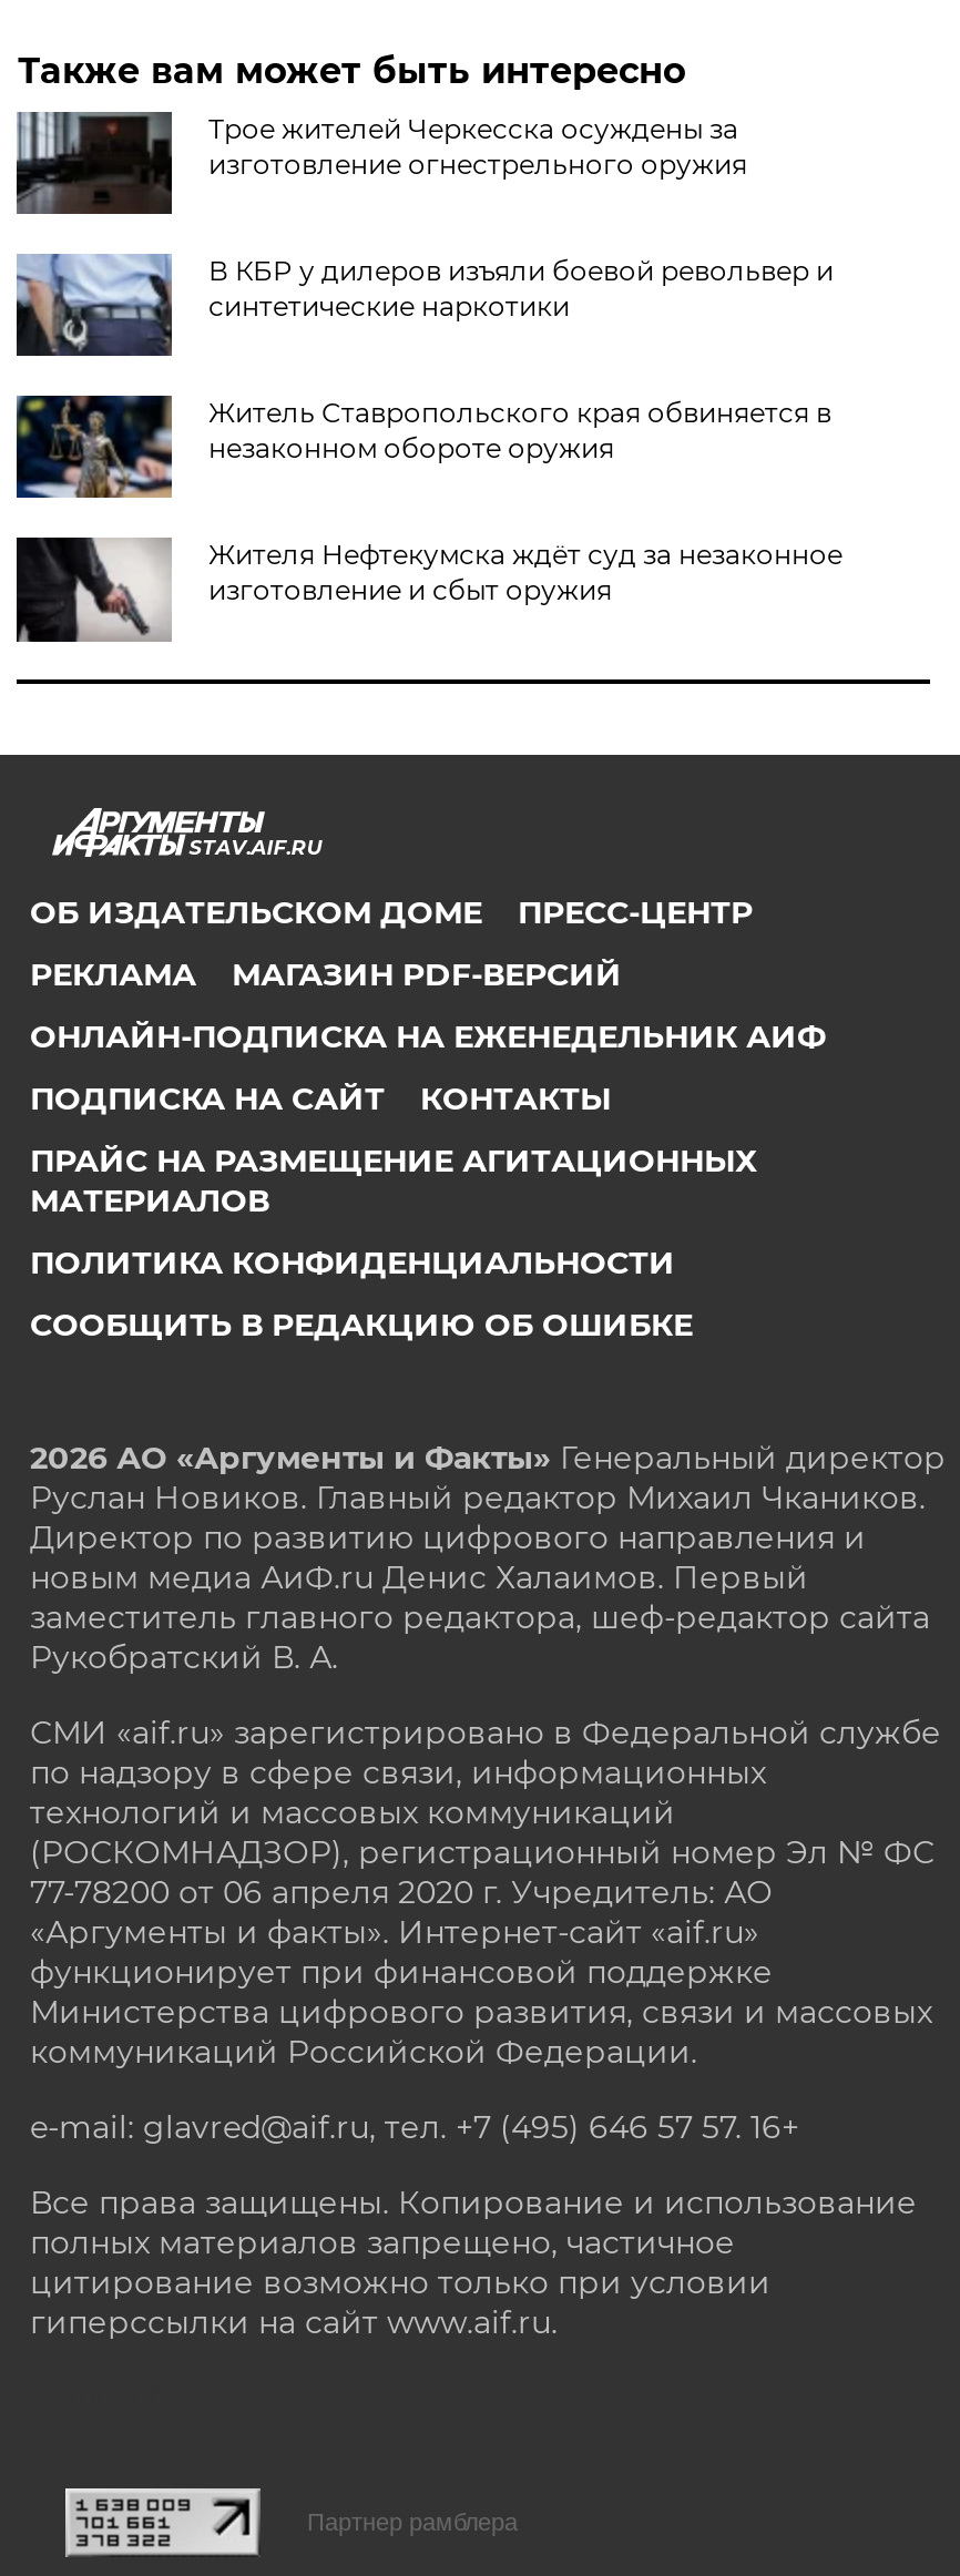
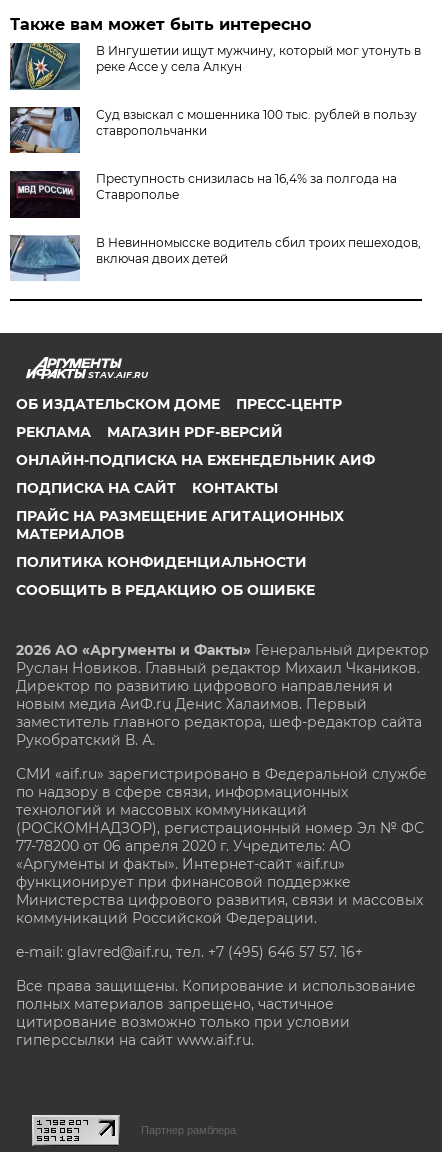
- [image]
- Трое жителей Черкесска осуждены за
- изготовление огнестрельного оружия
+ [image]
+ В Ингушетии ищут мужчину, который мог утонуть в
+ реке Ассе у села Алкун

- [image]
- В КБР у дилеров изъяли боевой револьвер и
- синтетические наркотики
+ [image]
+ Суд взыскал с мошенника 100 тыс. рублей в пользу
+ ставропольчанки

- [image]
- Житель Ставропольского края обвиняется в
- незаконном обороте оружия
+ [image]
+ Преступность снизилась на 16,4% за полгода на
+ Ставрополье

- [image]
- Жителя Нефтекумска ждёт суд за незаконное
- изготовление и сбыт оружия
+ [image]
+ В Невинномысске водитель сбил троих пешеходов,
+ включая двоих детей
